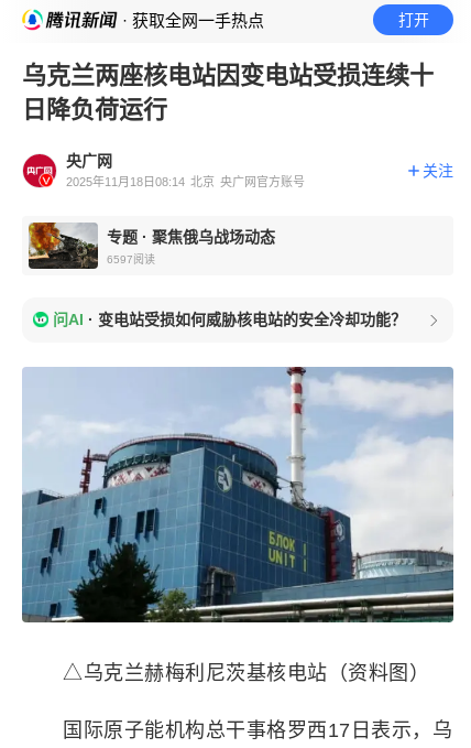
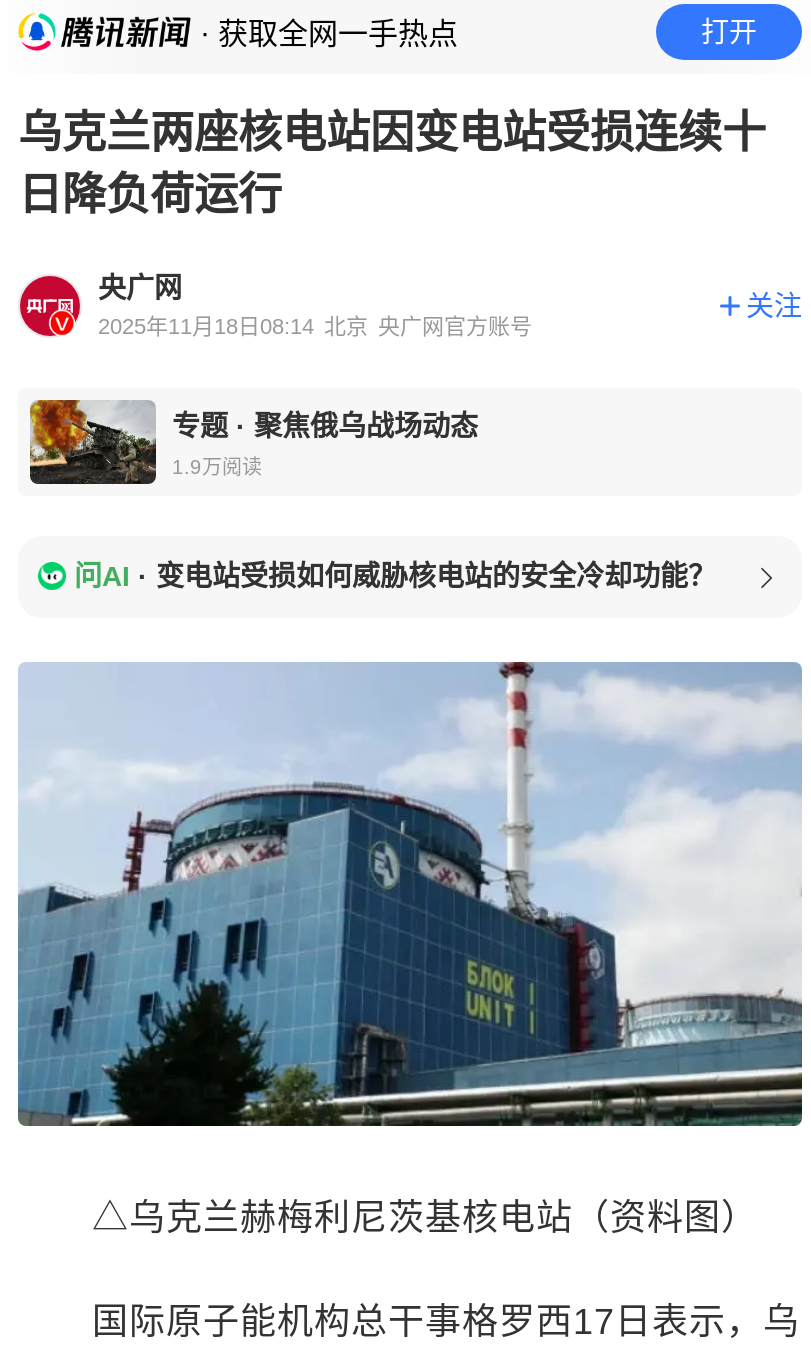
- 6597阅读
+ 1.9万阅读
